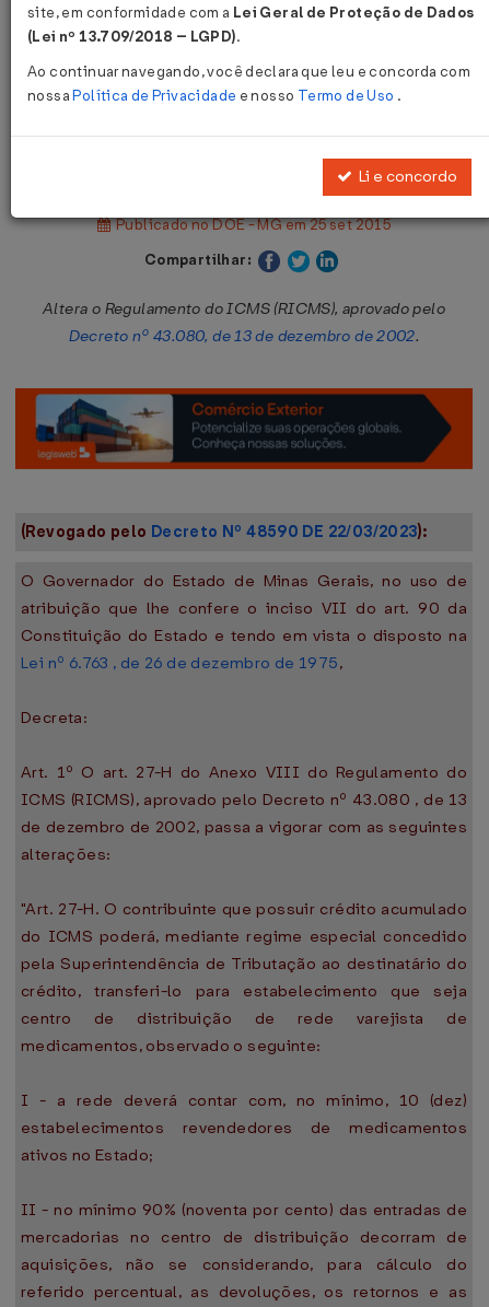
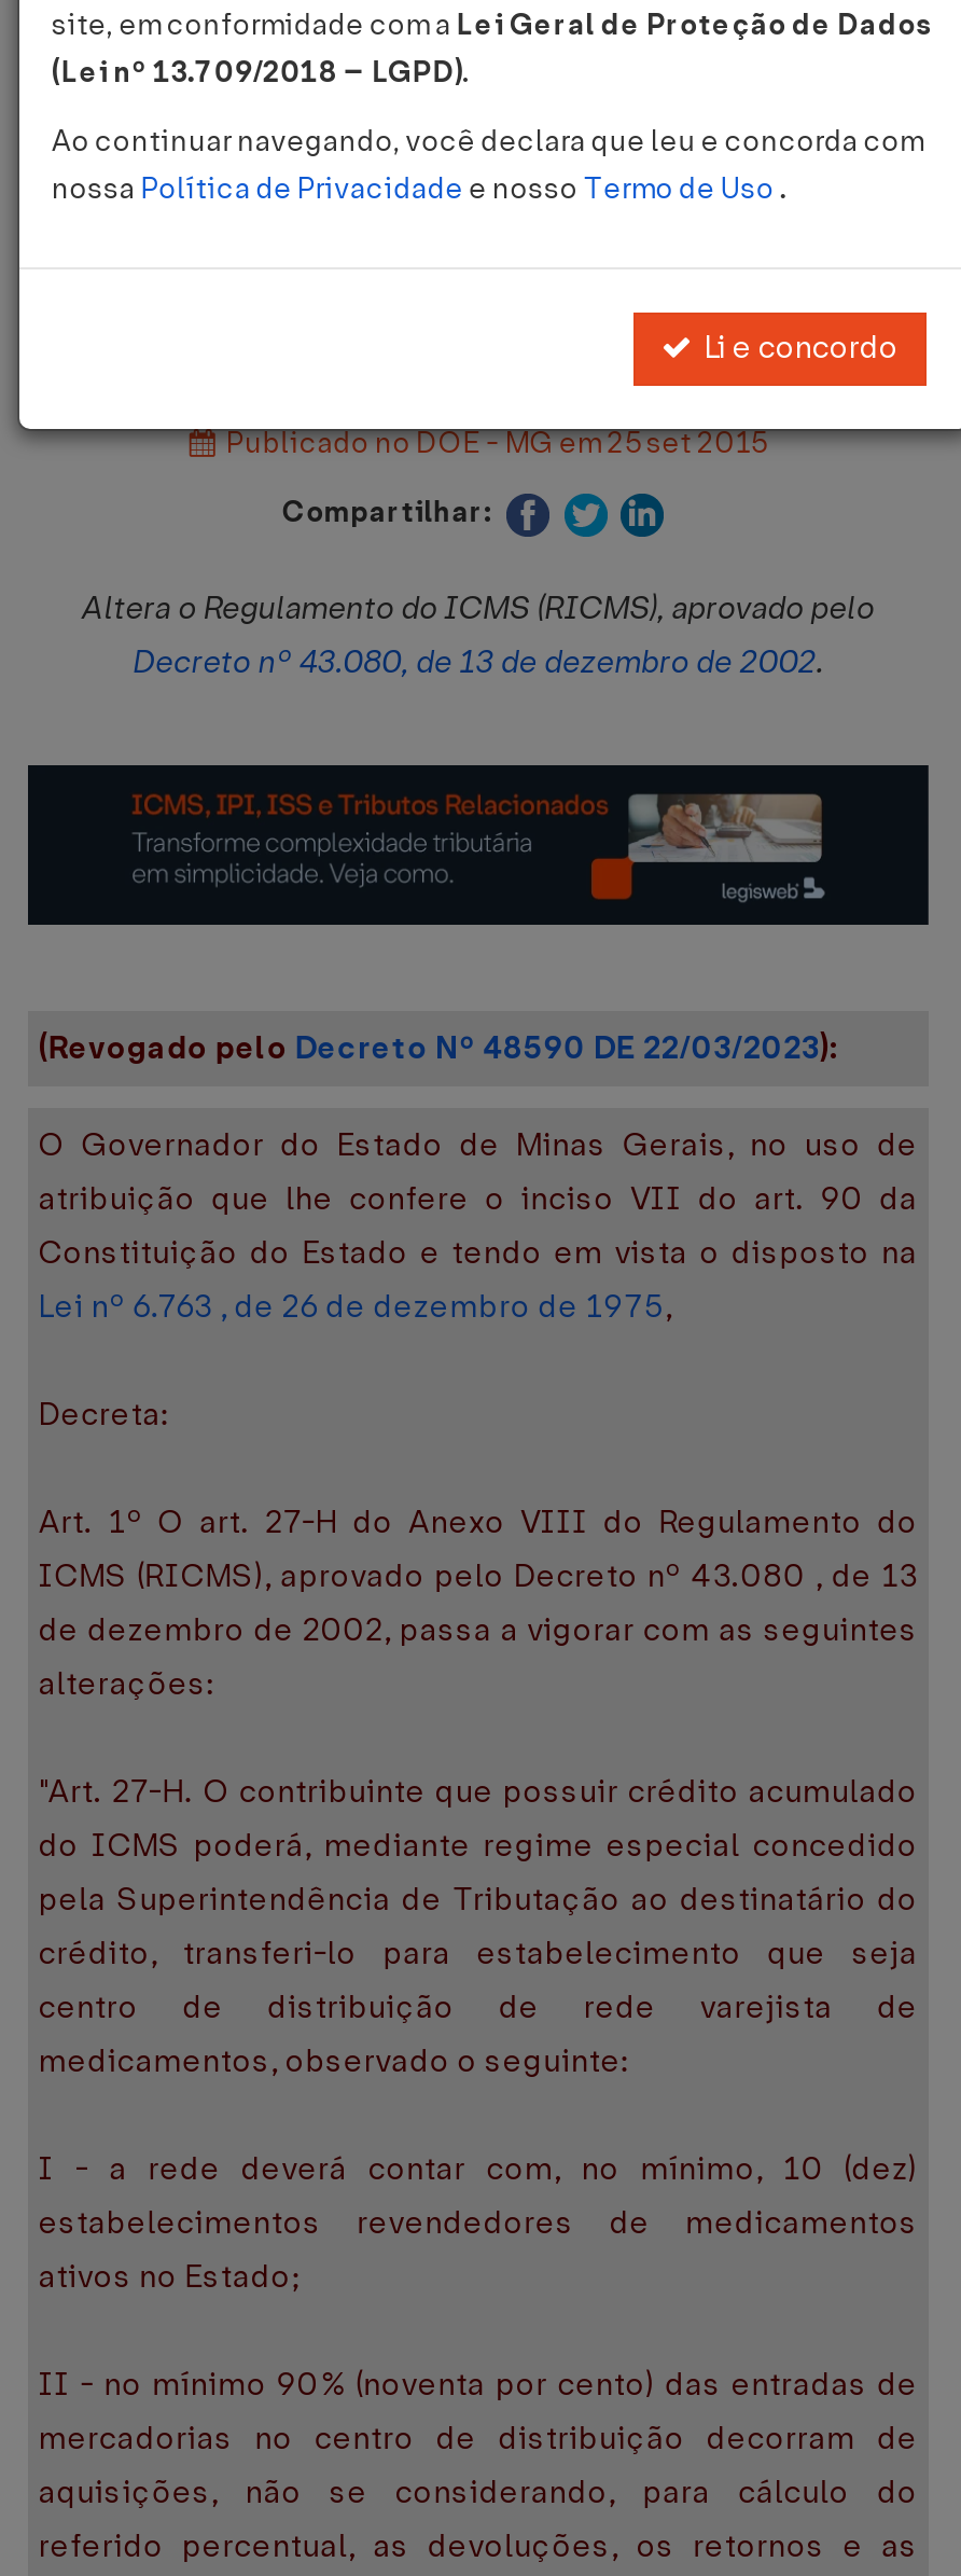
- [image]
+ [image]
